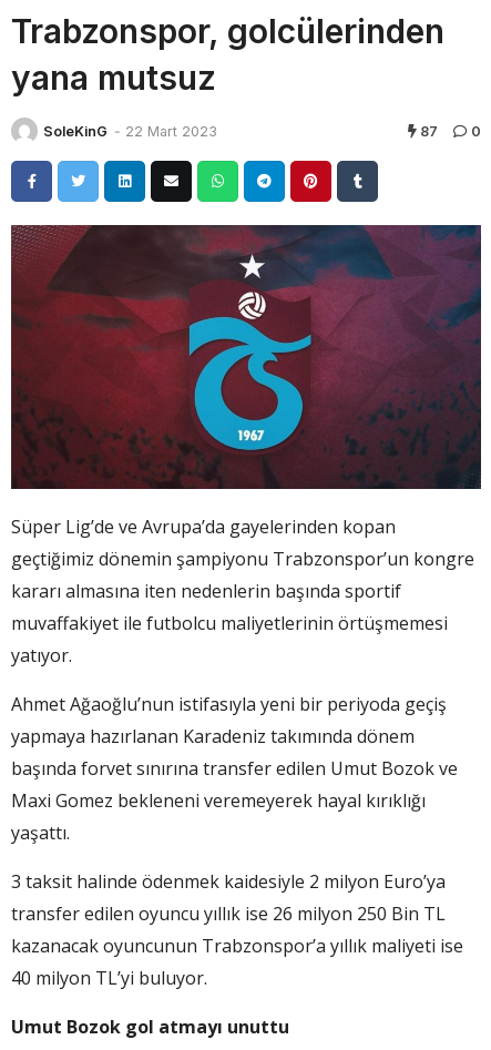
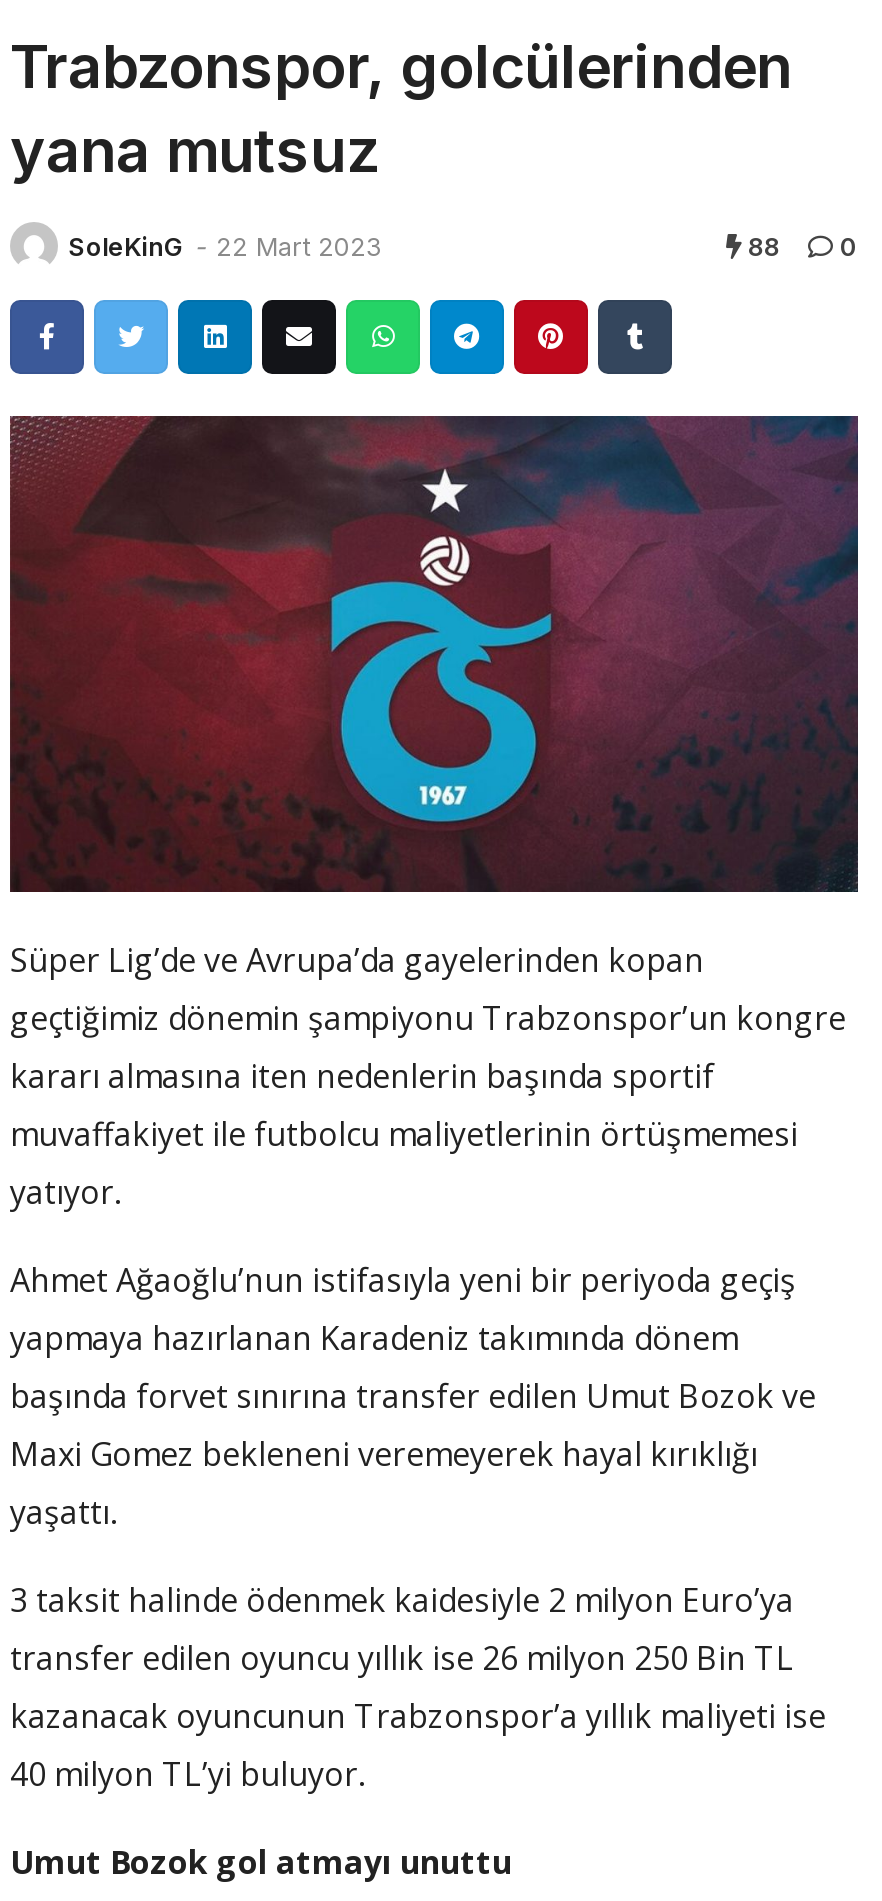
- 87 0
+ 88 0
